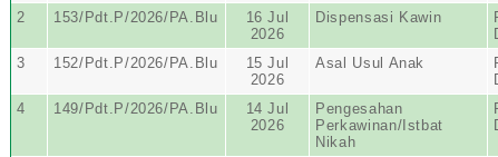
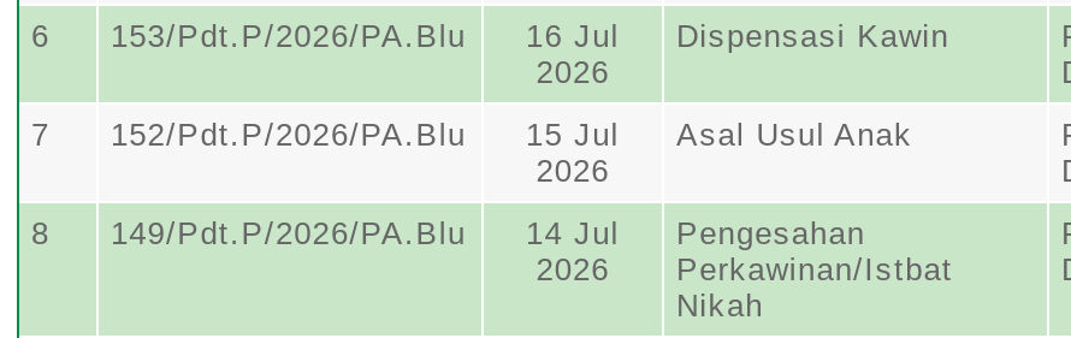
- 2 153/Pdt.P/2026/PA.Blu 16 Jul Dispensasi Kawin
+ 6 153/Pdt.P/2026/PA.Blu 16 Jul Dispensasi Kawin

- 3 152/Pdt.P/2026/PA.Blu 15 Jul Asal Usul Anak
+ 7 152/Pdt.P/2026/PA.Blu 15 Jul Asal Usul Anak

- 4 149/Pdt.P/2026/PA.Blu 14 Jul Pengesahan
+ 8 149/Pdt.P/2026/PA.Blu 14 Jul Pengesahan
